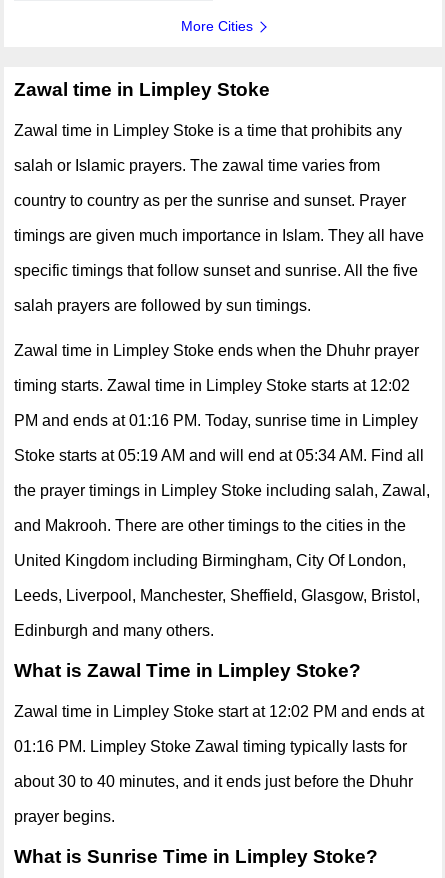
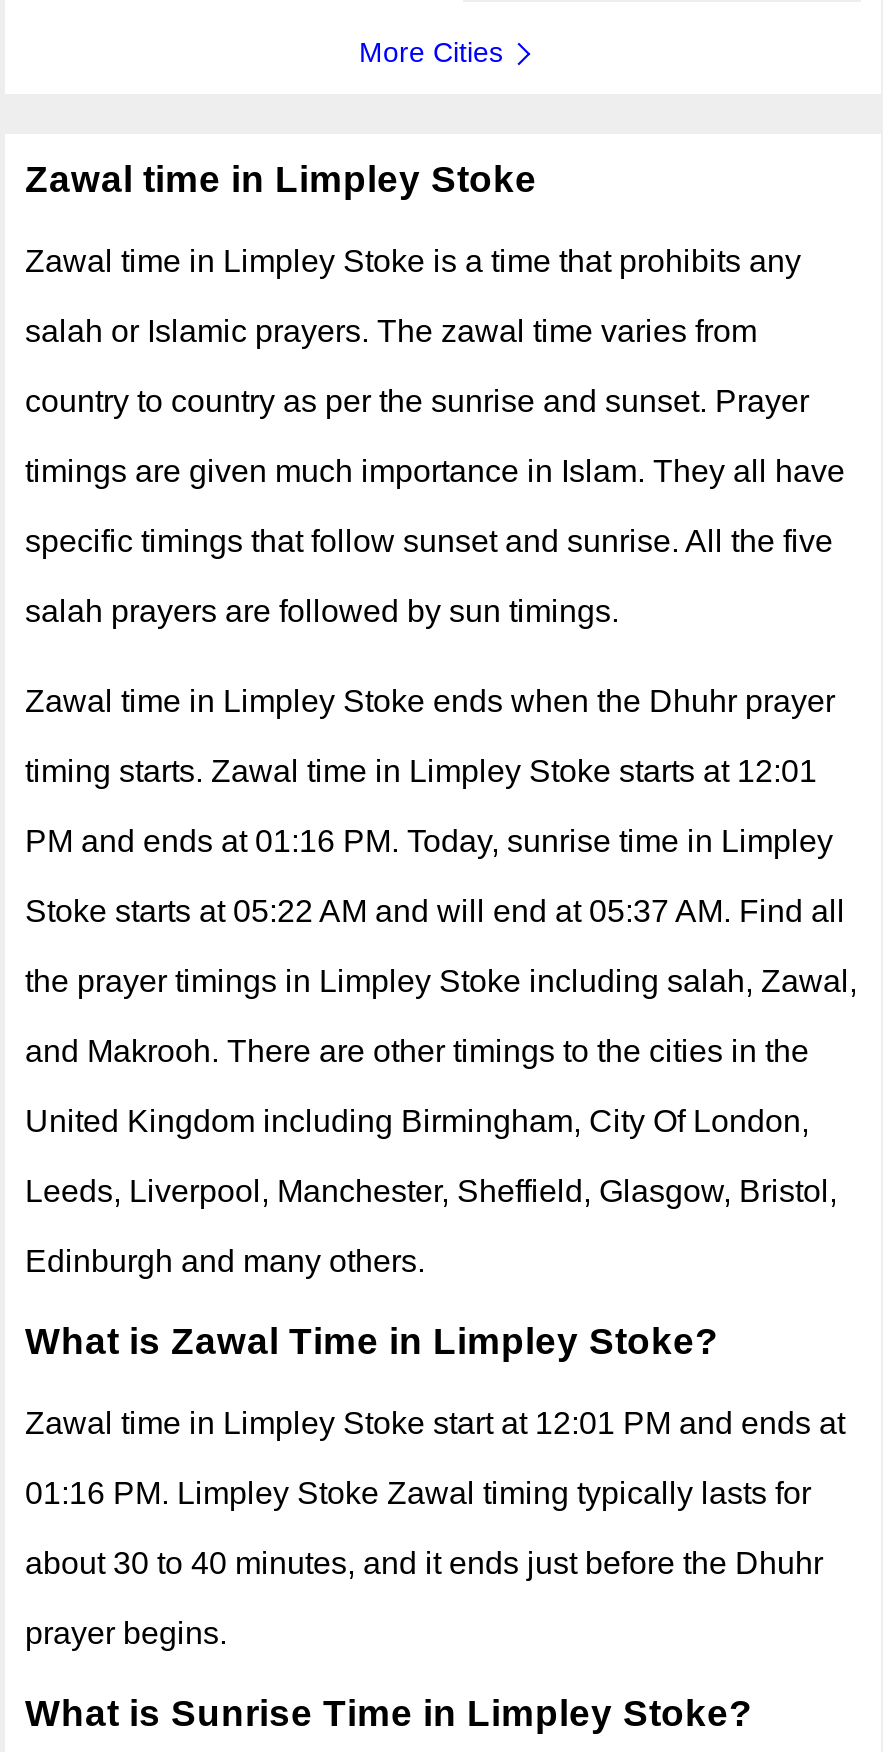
- timing starts. Zawal time in Limpley Stoke starts at 12:02
+ timing starts. Zawal time in Limpley Stoke starts at 12:01

- Stoke starts at 05:19 AM and will end at 05:34 AM. Find all
+ Stoke starts at 05:22 AM and will end at 05:37 AM. Find all

- Zawal time in Limpley Stoke start at 12:02 PM and ends at
+ Zawal time in Limpley Stoke start at 12:01 PM and ends at
